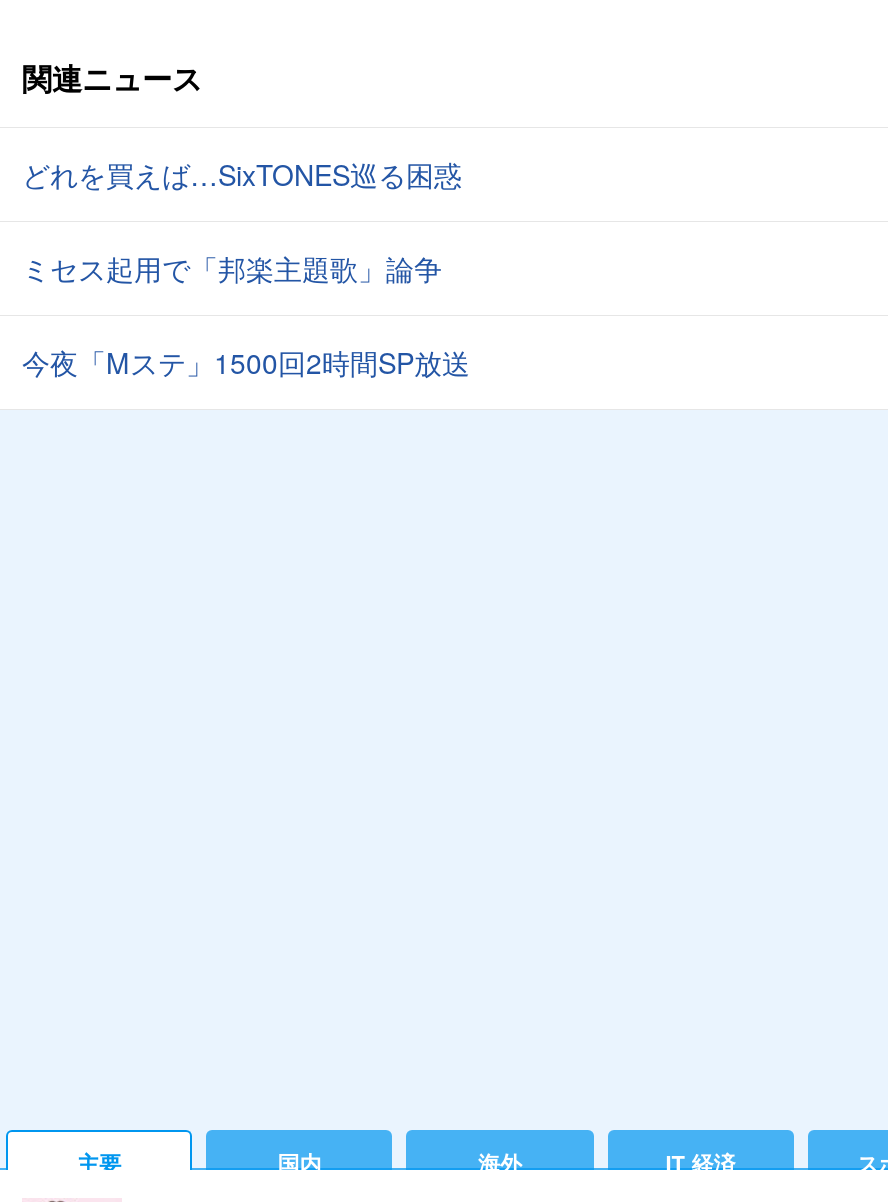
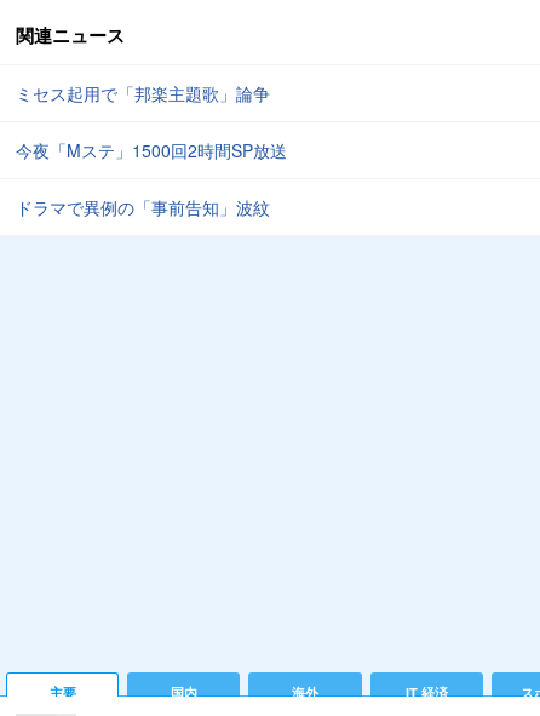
- どれを買えば…SixTONES巡る困惑

moved up: ミセス起用で「邦楽主題歌」論争 | 今夜「Mステ」1500回2時間SP放送

+ ドラマで異例の「事前告知」波紋
